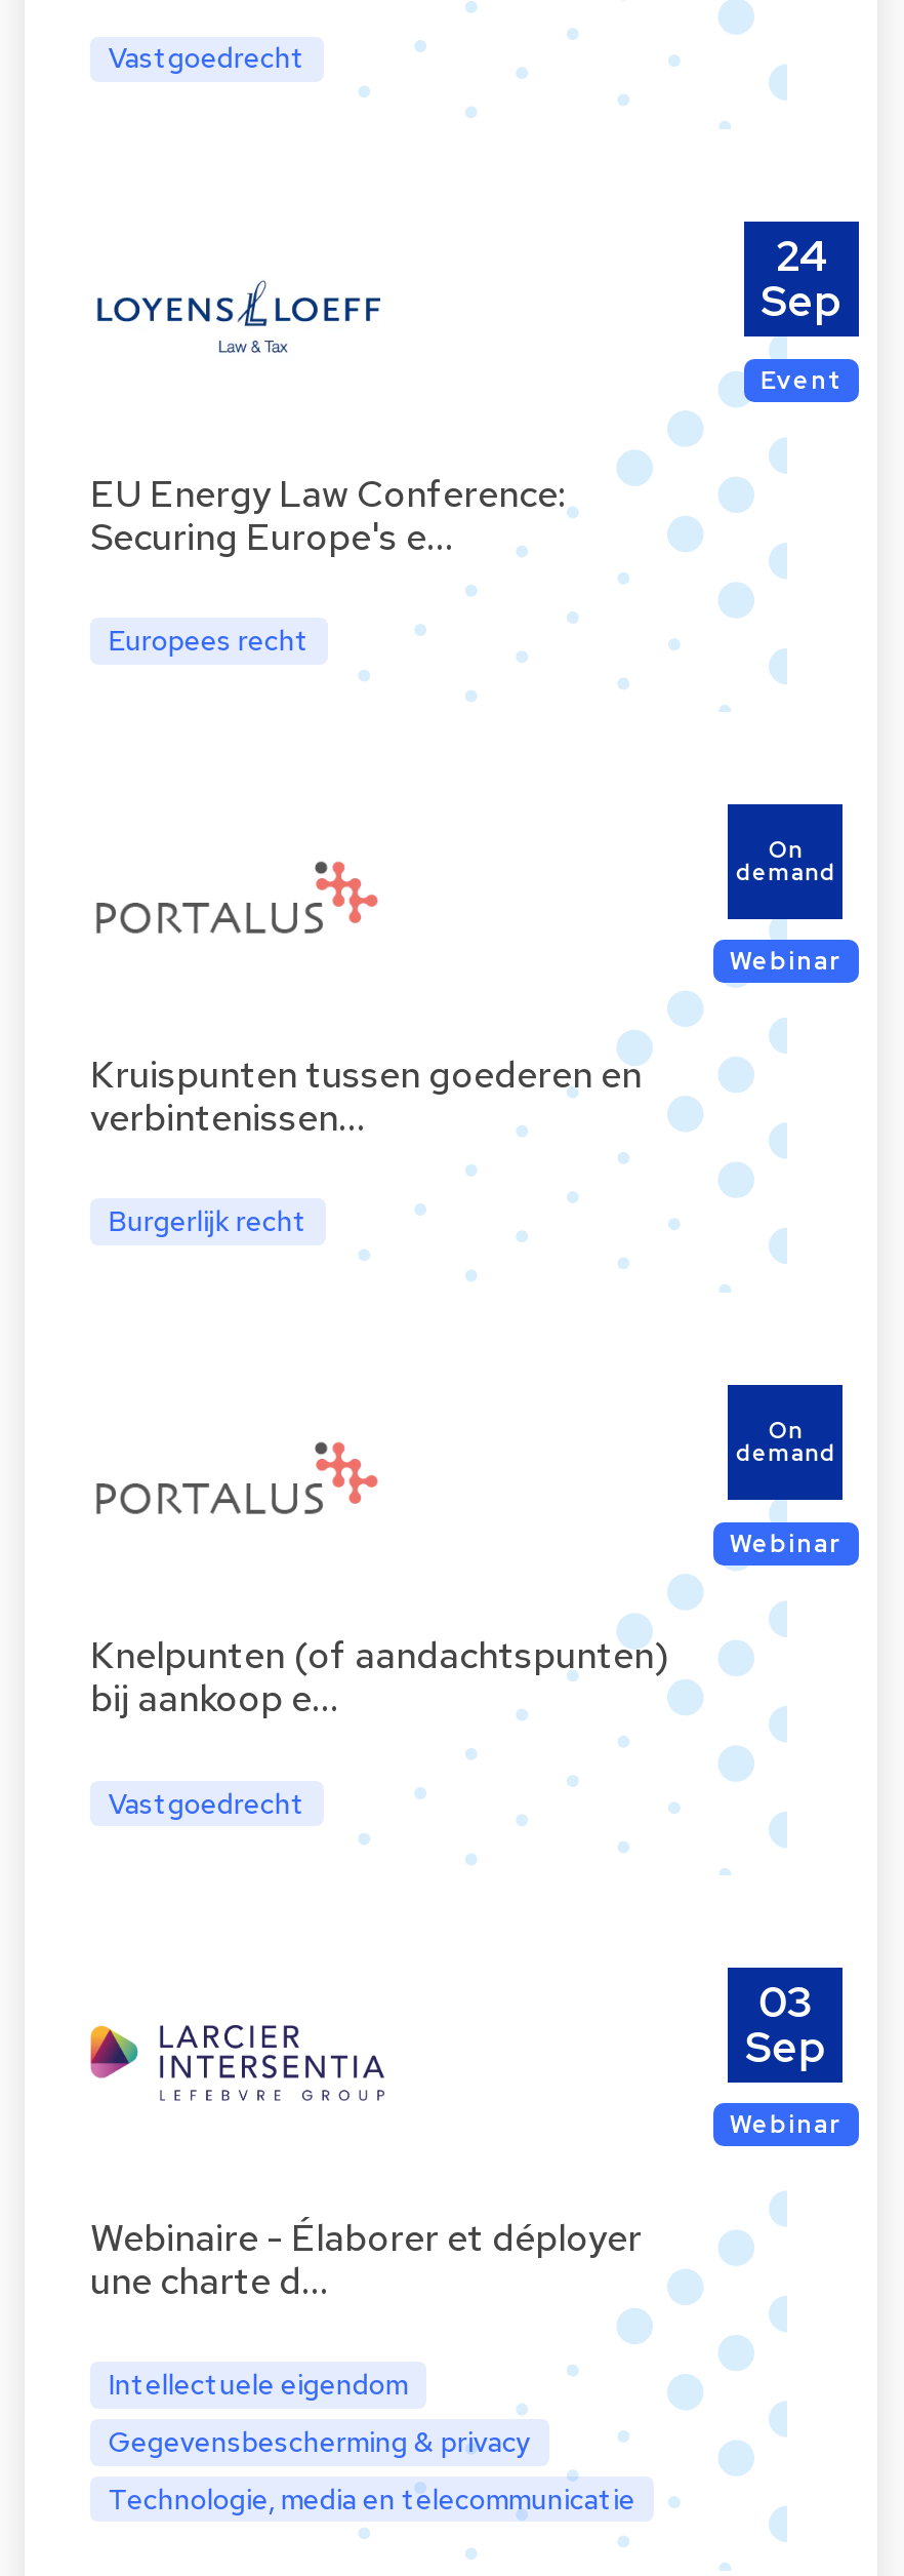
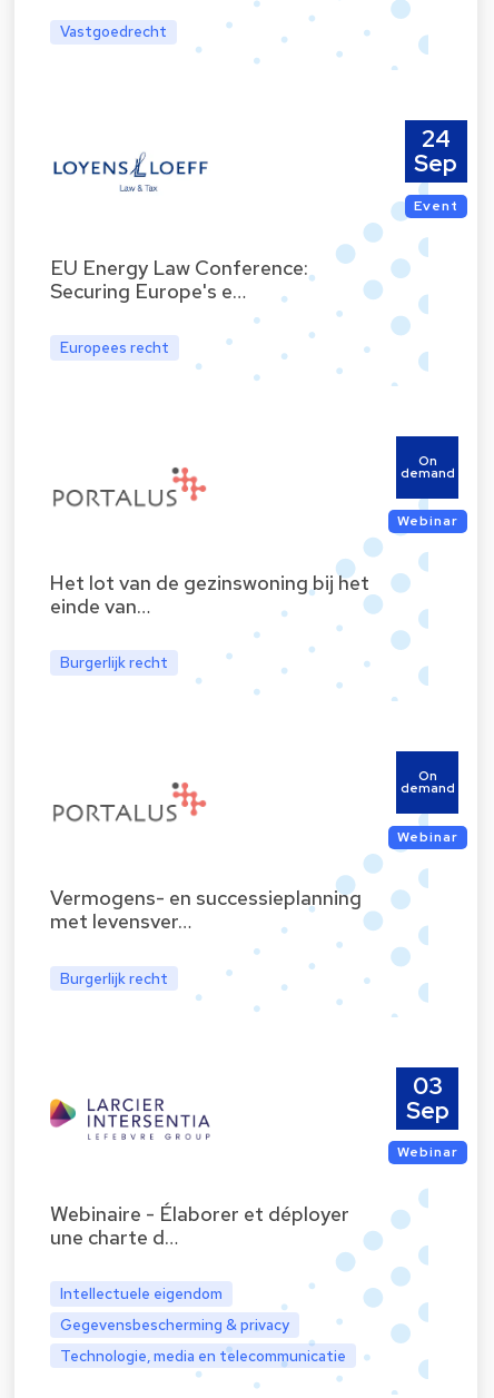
- Kruispunten tussen goederen en
- verbintenissen…
+ Het lot van de gezinswoning bij het
+ einde van…

- Knelpunten (of aandachtspunten)
- bij aankoop e…
+ Vermogens- en successieplanning
+ met levensver…

- Vastgoedrecht
+ Burgerlijk recht
